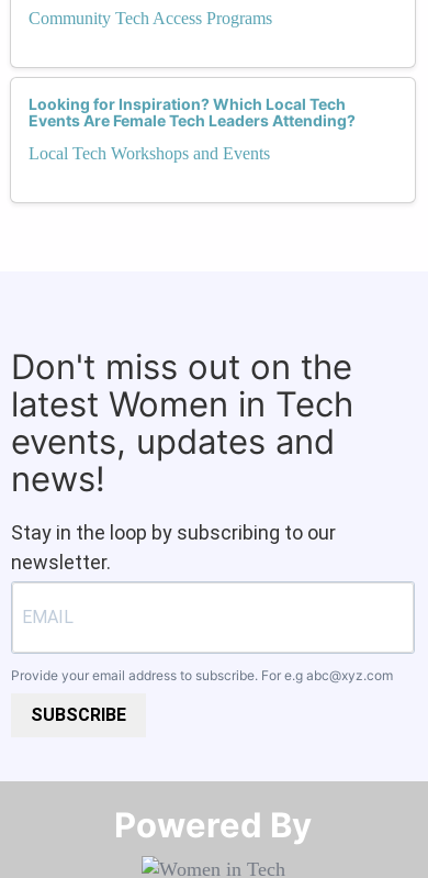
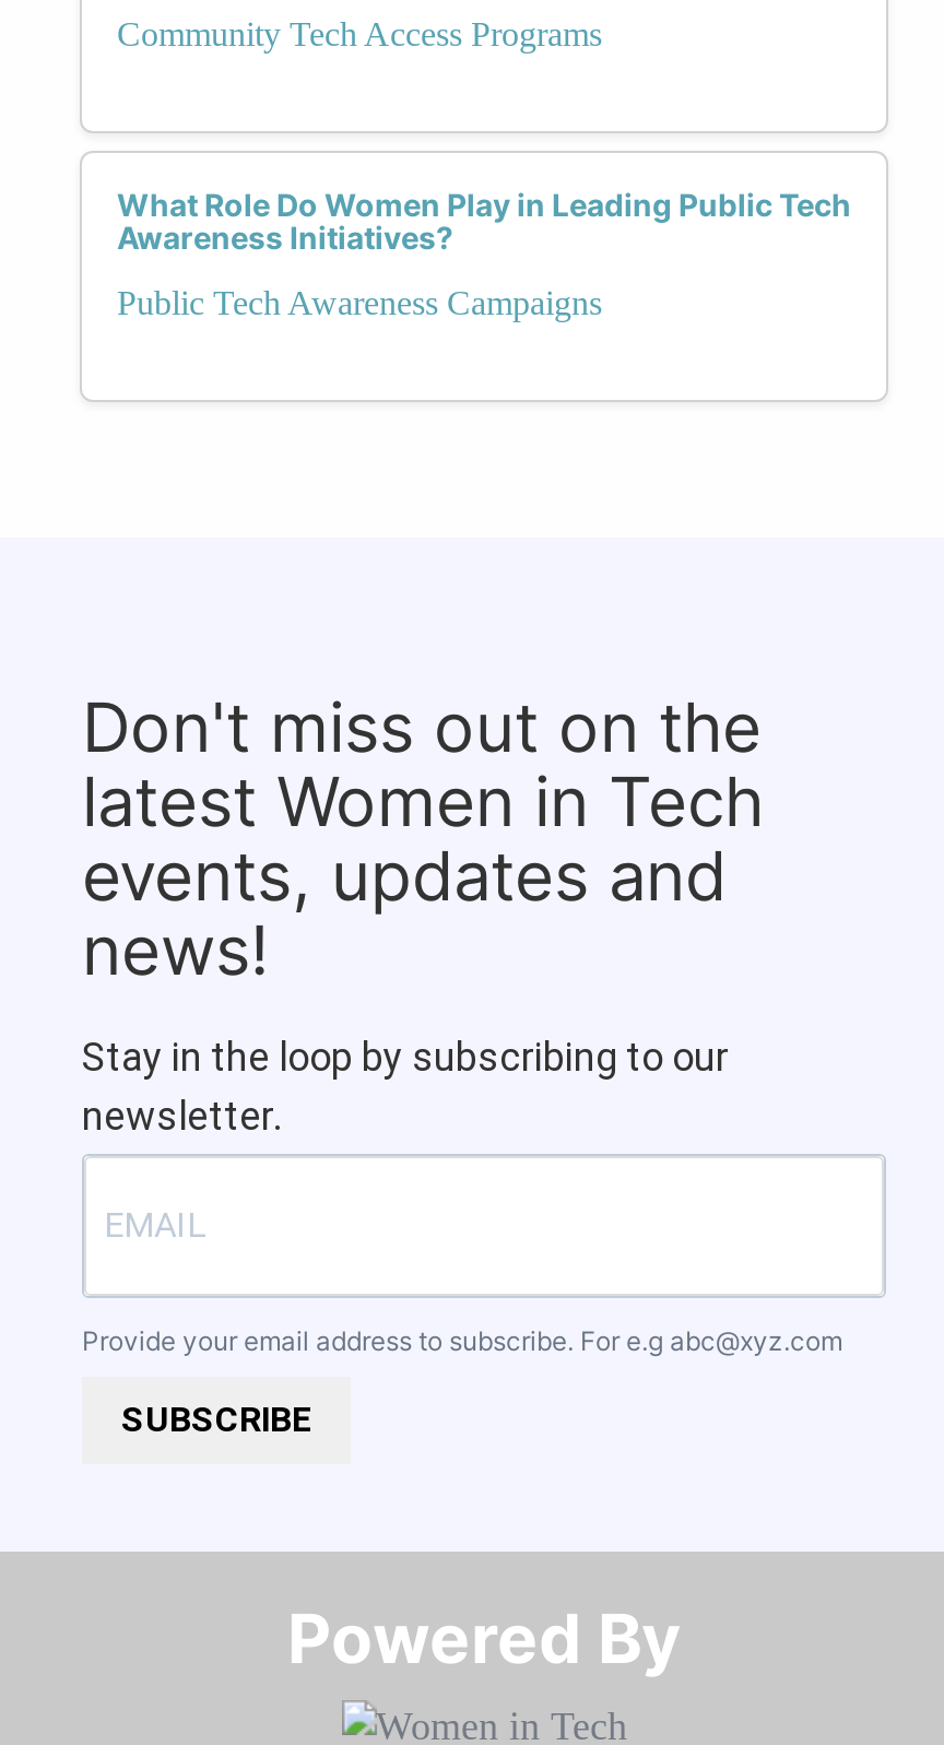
- Looking for Inspiration? Which Local Tech
- Events Are Female Tech Leaders Attending?
+ What Role Do Women Play in Leading Public Tech
+ Awareness Initiatives?

- Local Tech Workshops and Events
+ Public Tech Awareness Campaigns
